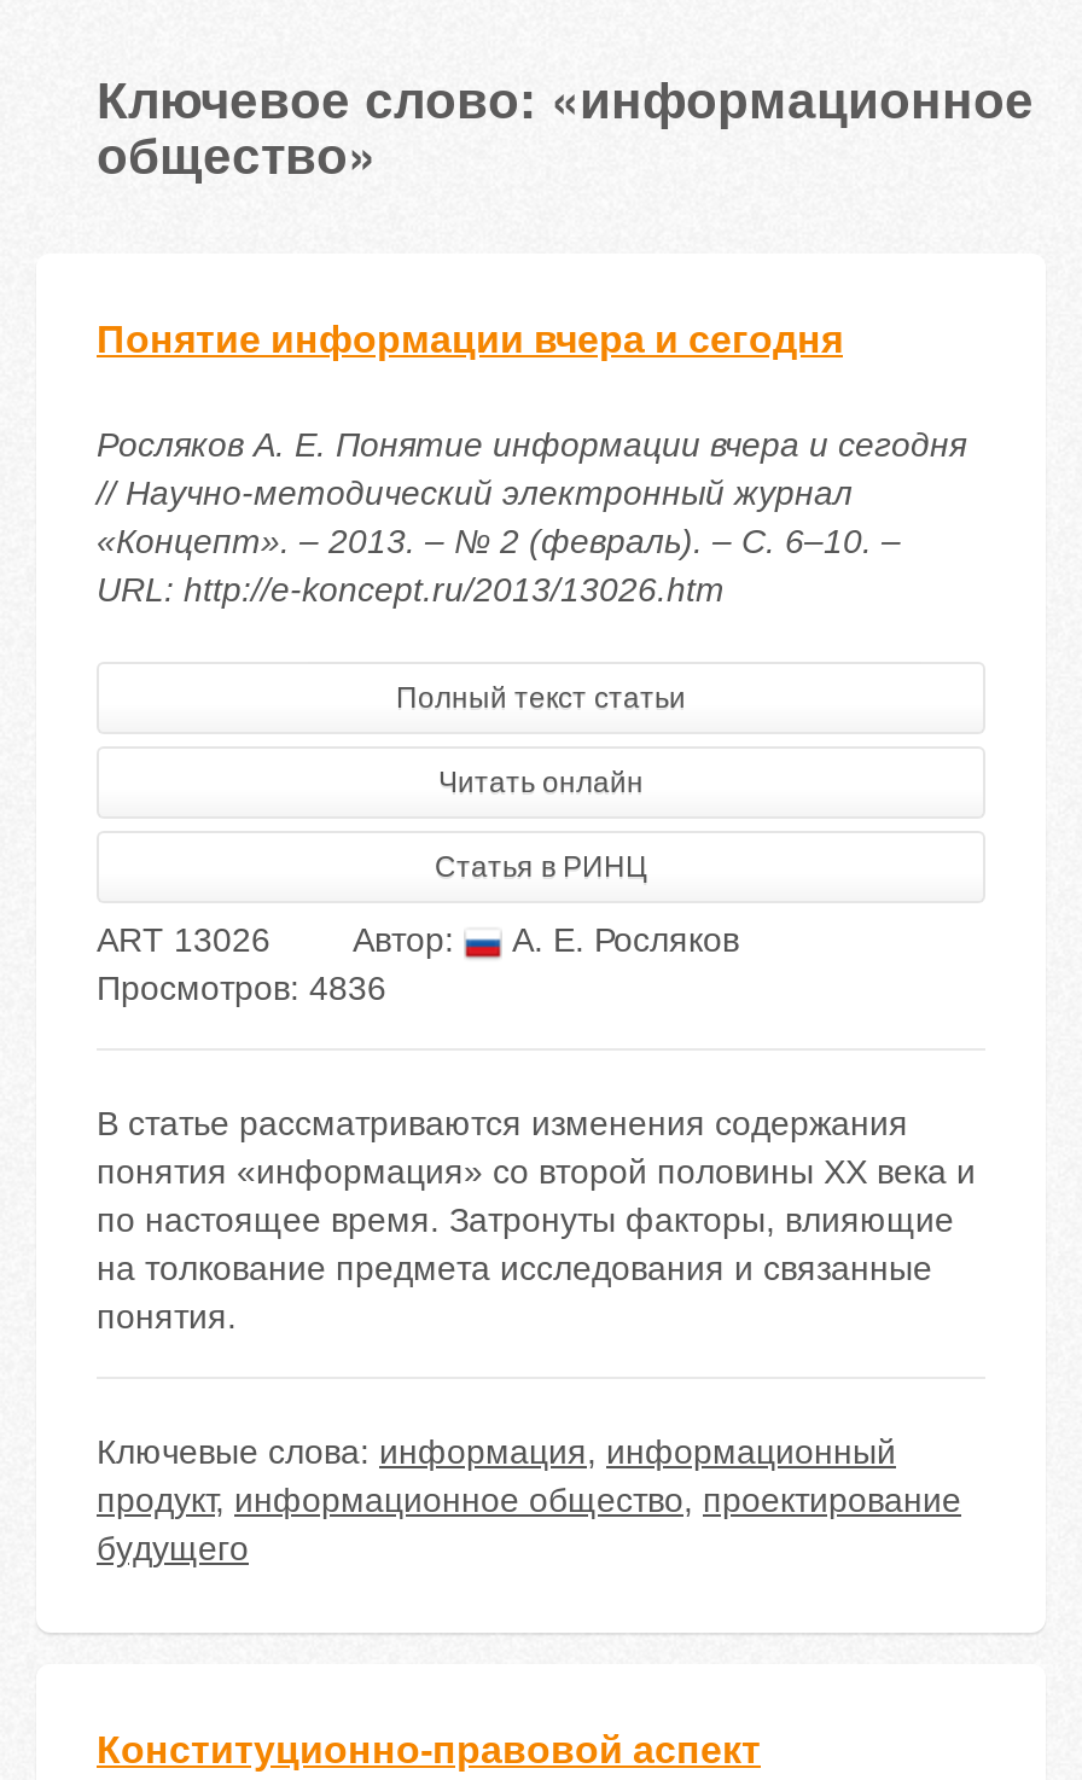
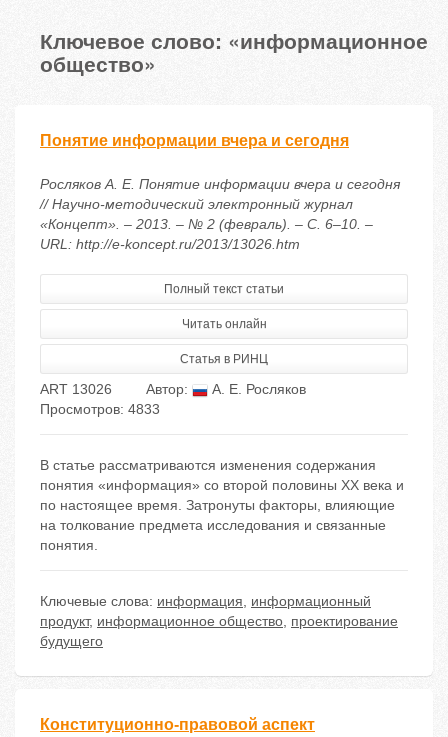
- Просмотров: 4836
+ Просмотров: 4833
